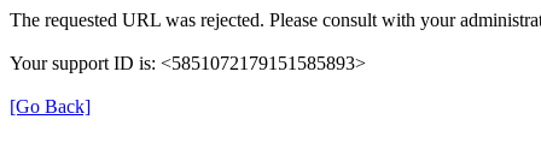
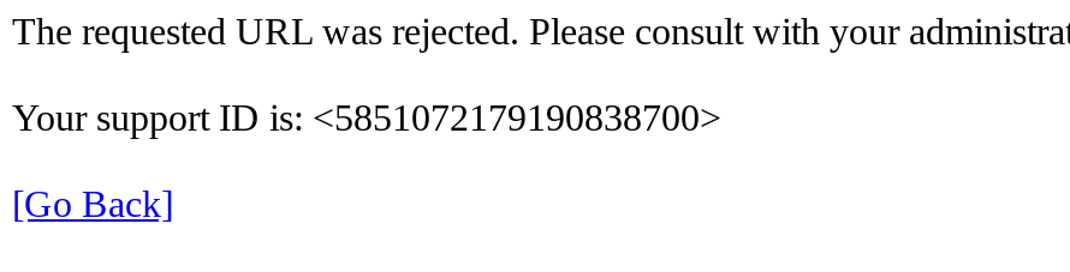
- Your support ID is: <5851072179151585893>
+ Your support ID is: <5851072179190838700>
